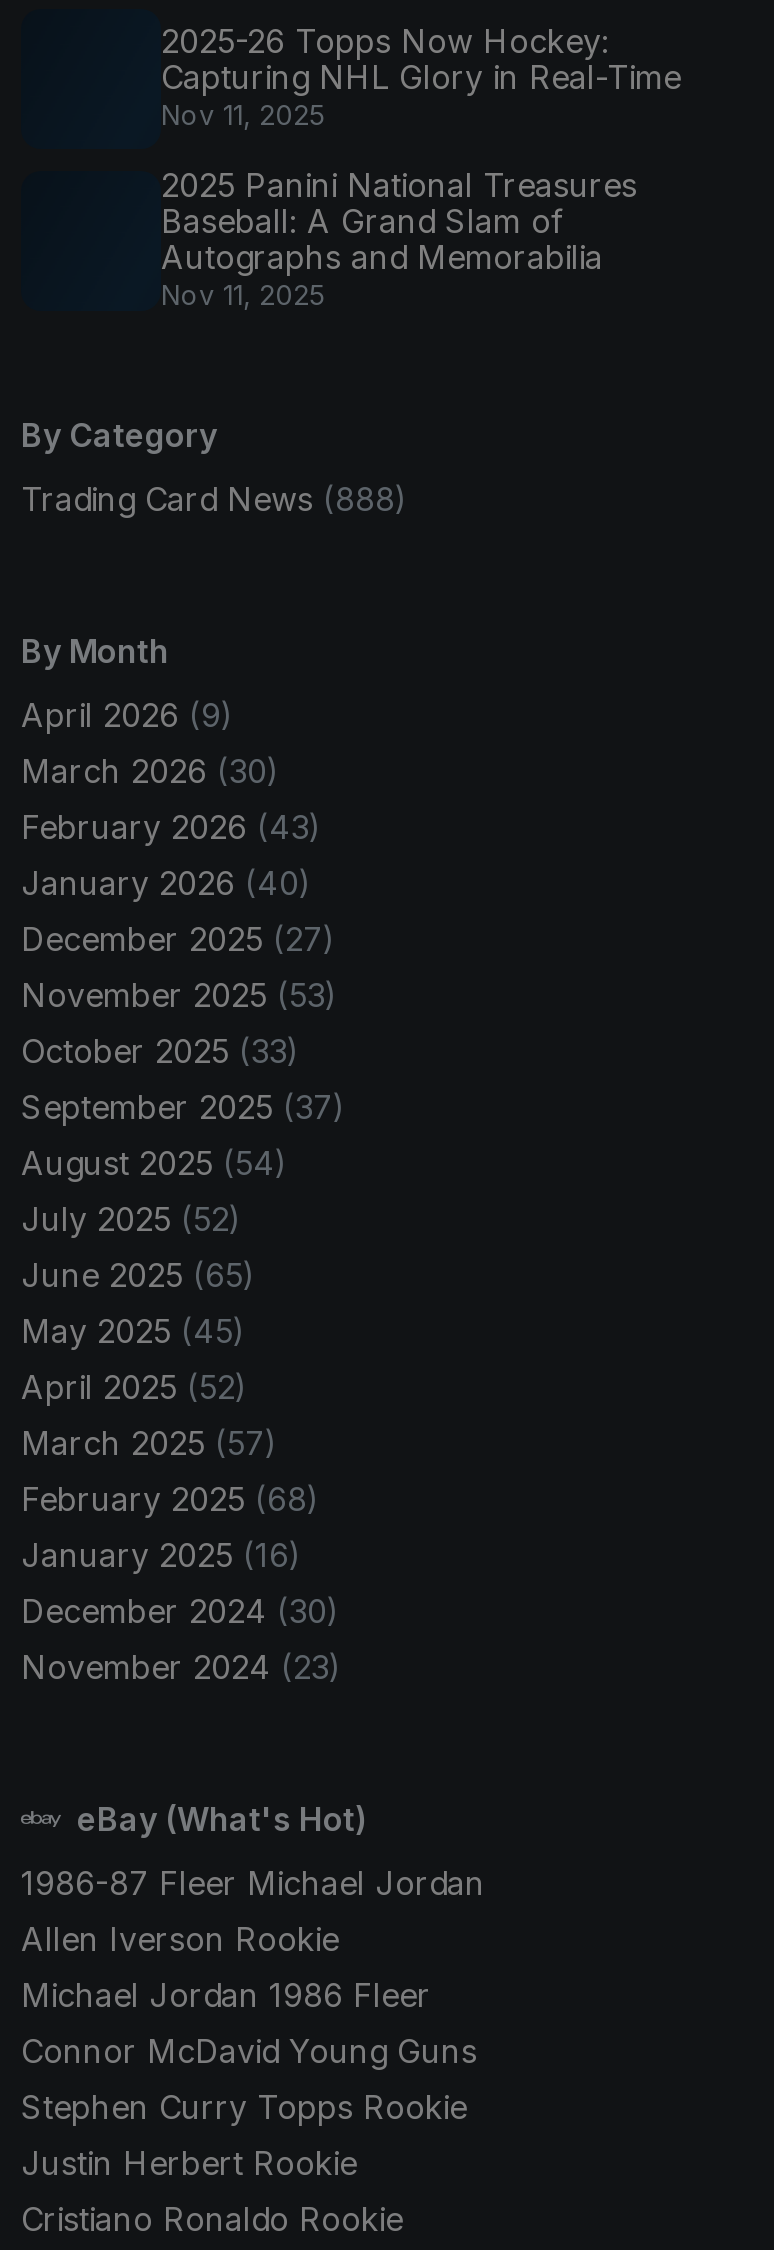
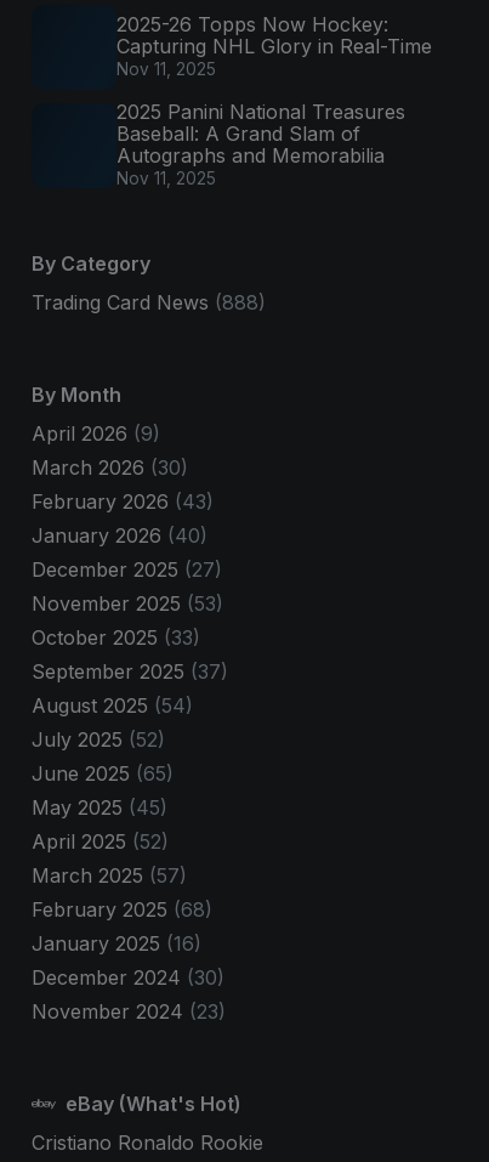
- 1986-87 Fleer Michael Jordan
- Allen Iverson Rookie
- Michael Jordan 1986 Fleer
- Connor McDavid Young Guns
- Stephen Curry Topps Rookie
- Justin Herbert Rookie
